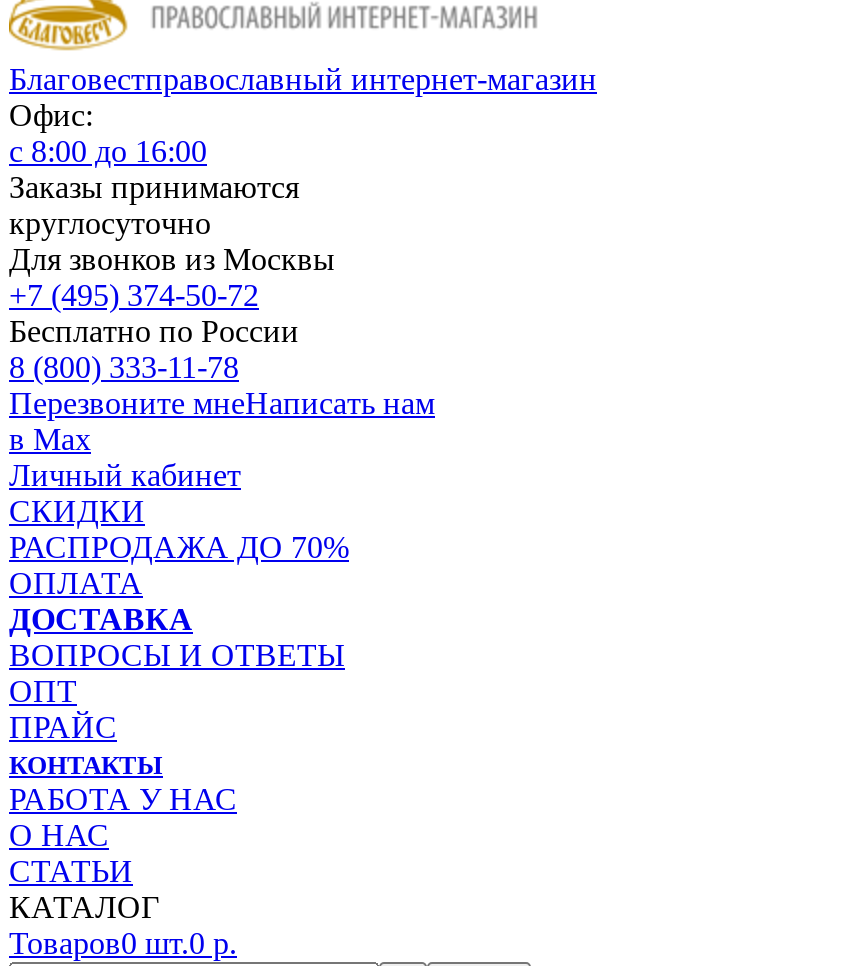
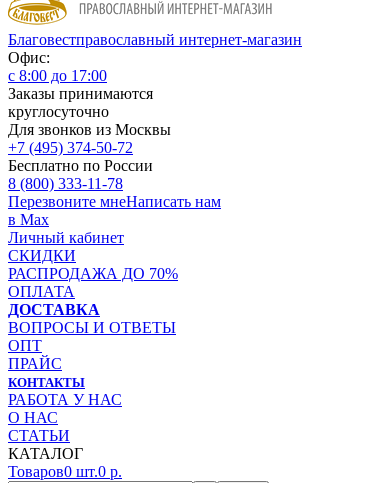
- с 8:00 до 16:00
+ с 8:00 до 17:00
